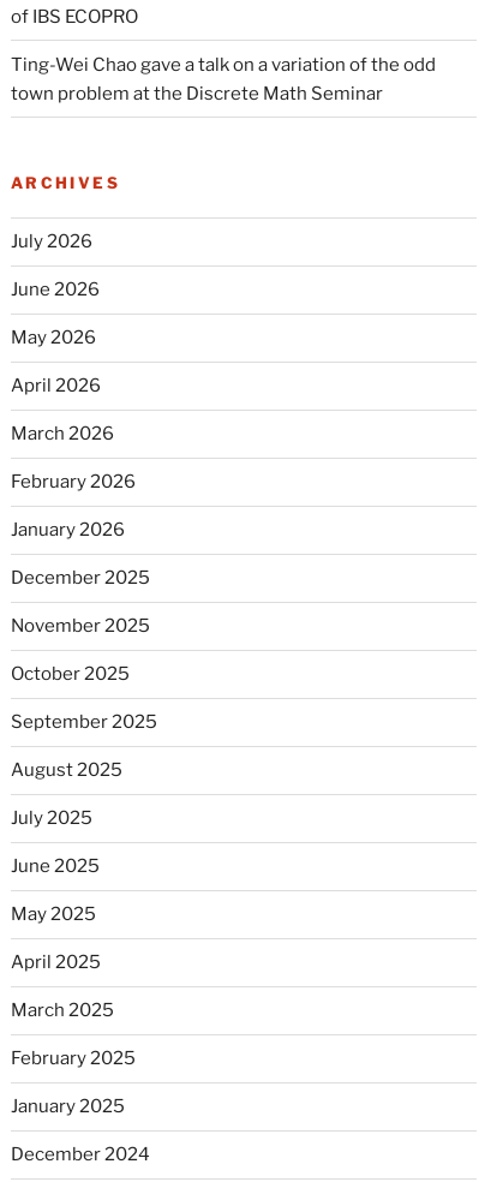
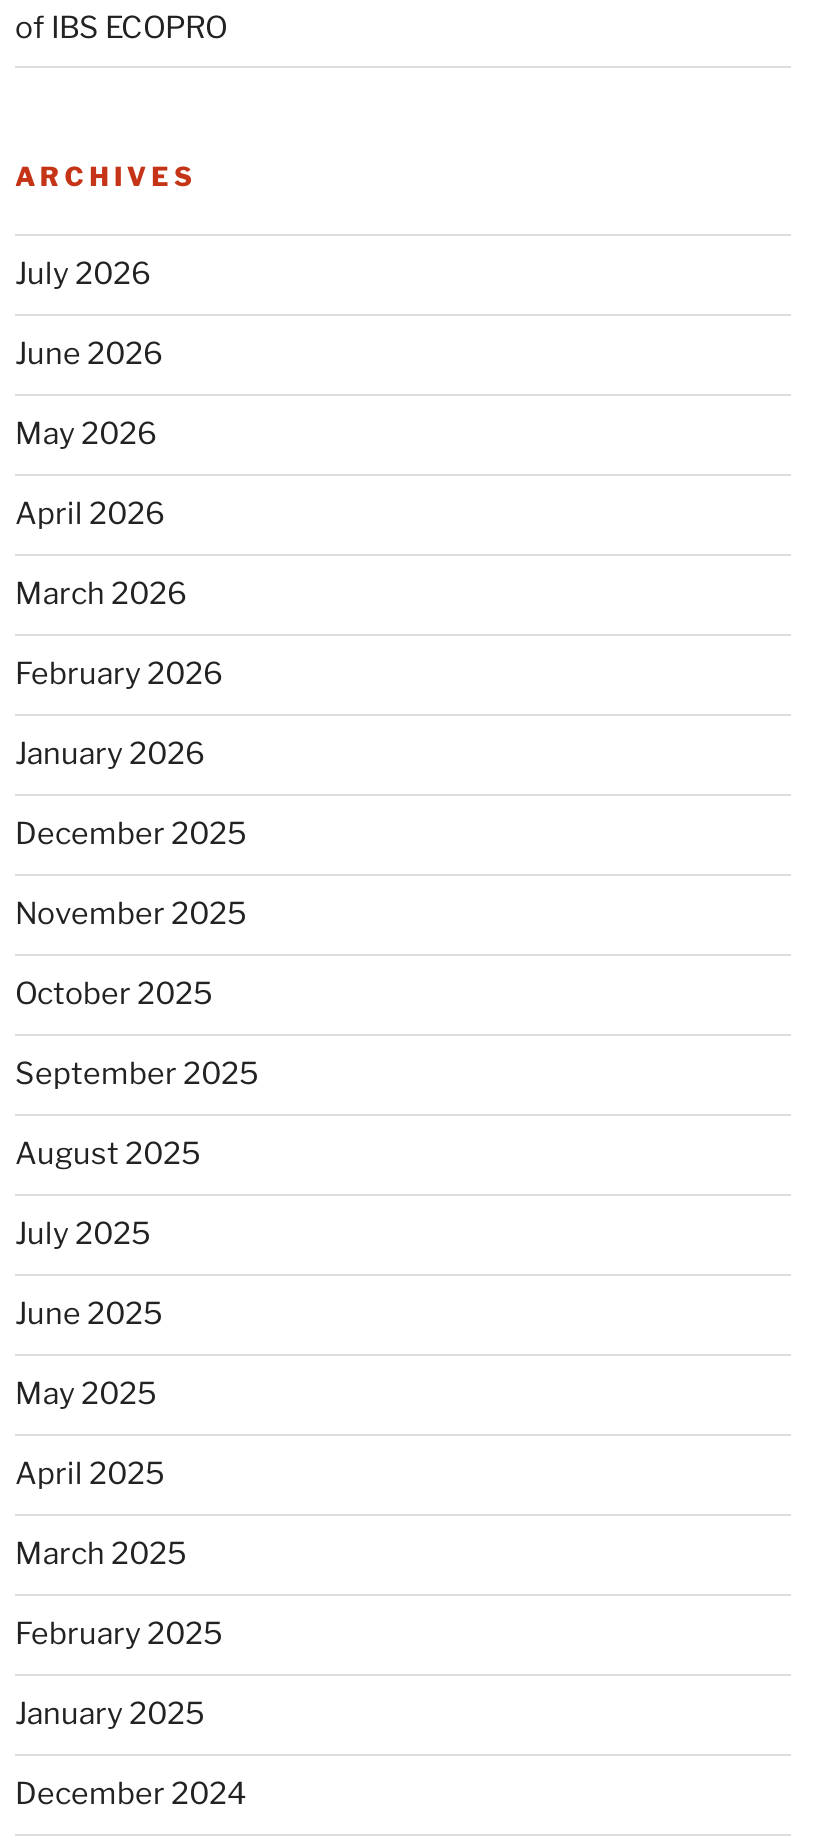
- Ting-Wei Chao gave a talk on a variation of the odd
- town problem at the Discrete Math Seminar
